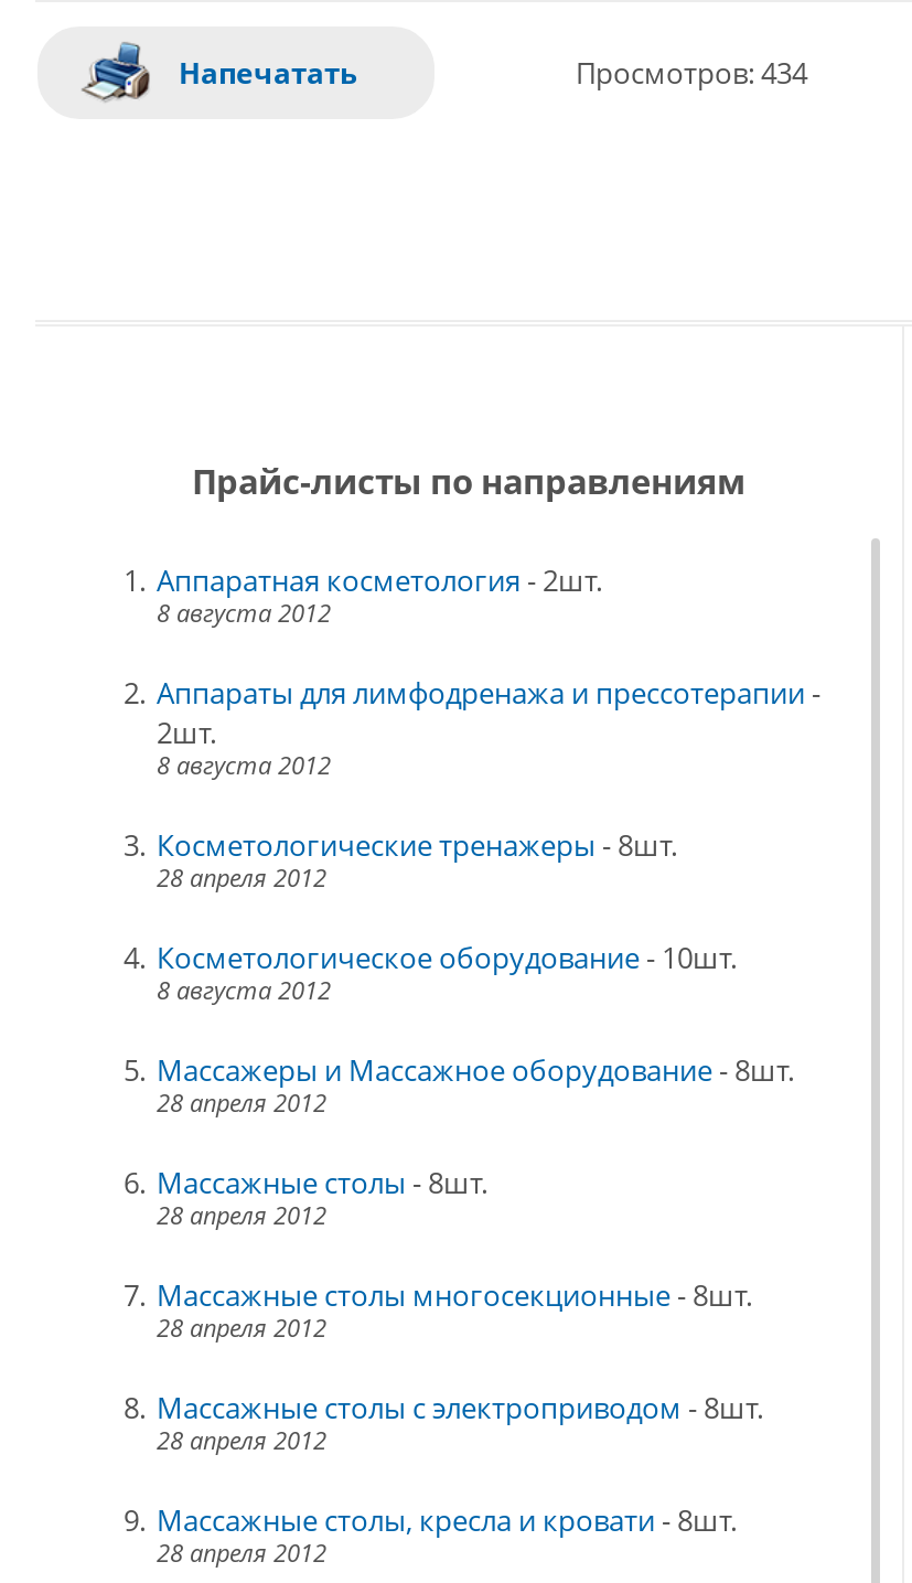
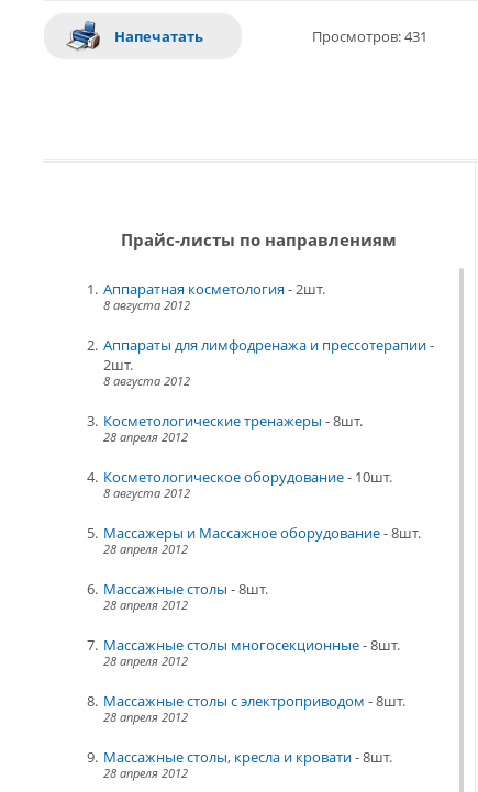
- Просмотров: 434
+ Просмотров: 431
